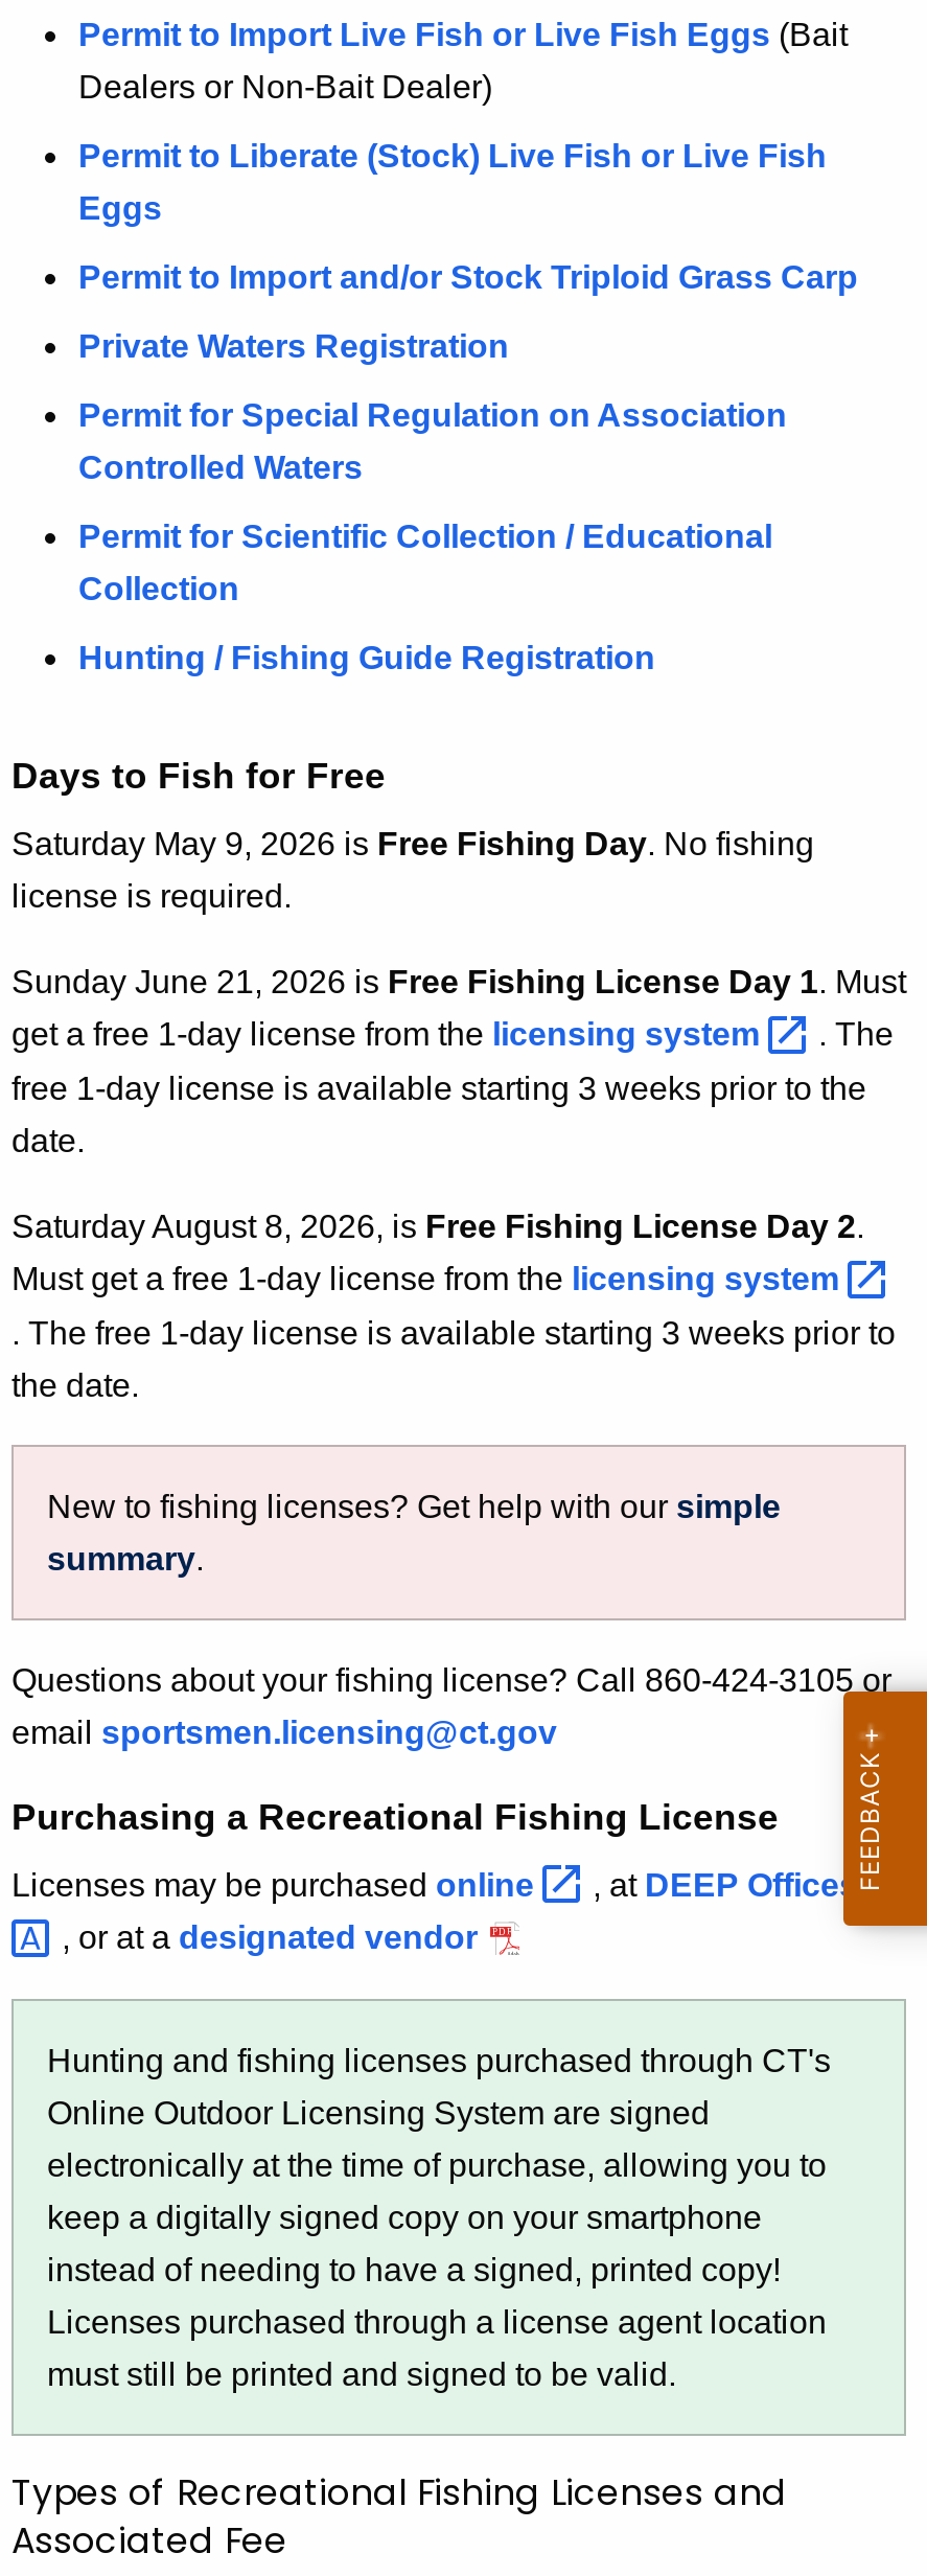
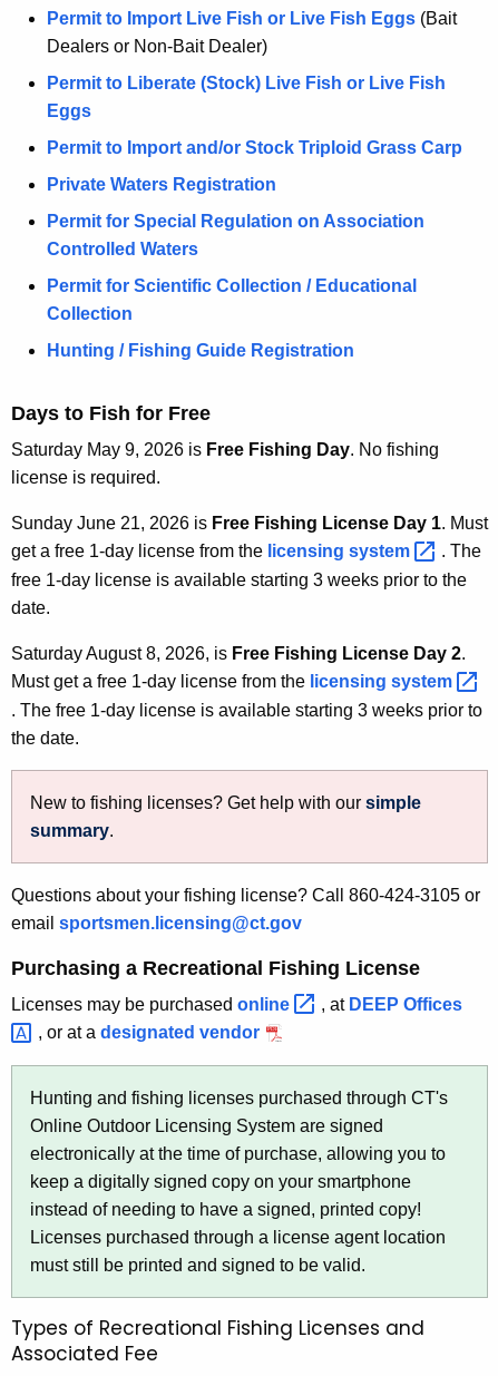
- [image]
